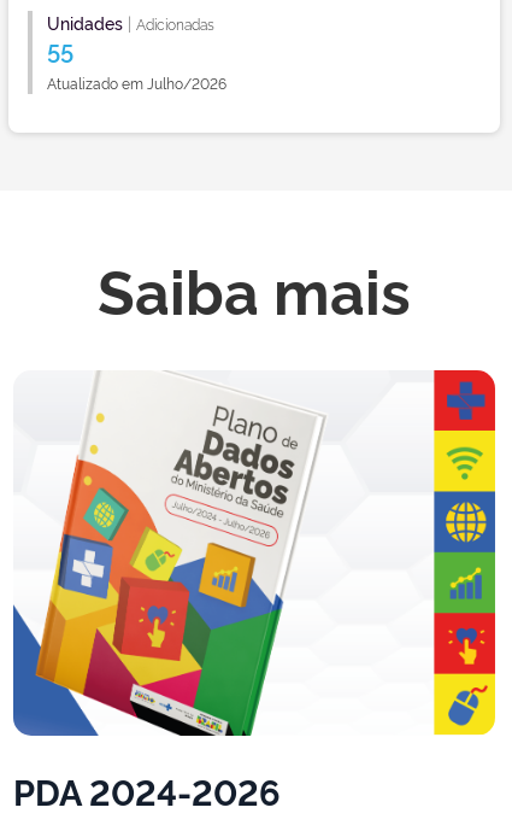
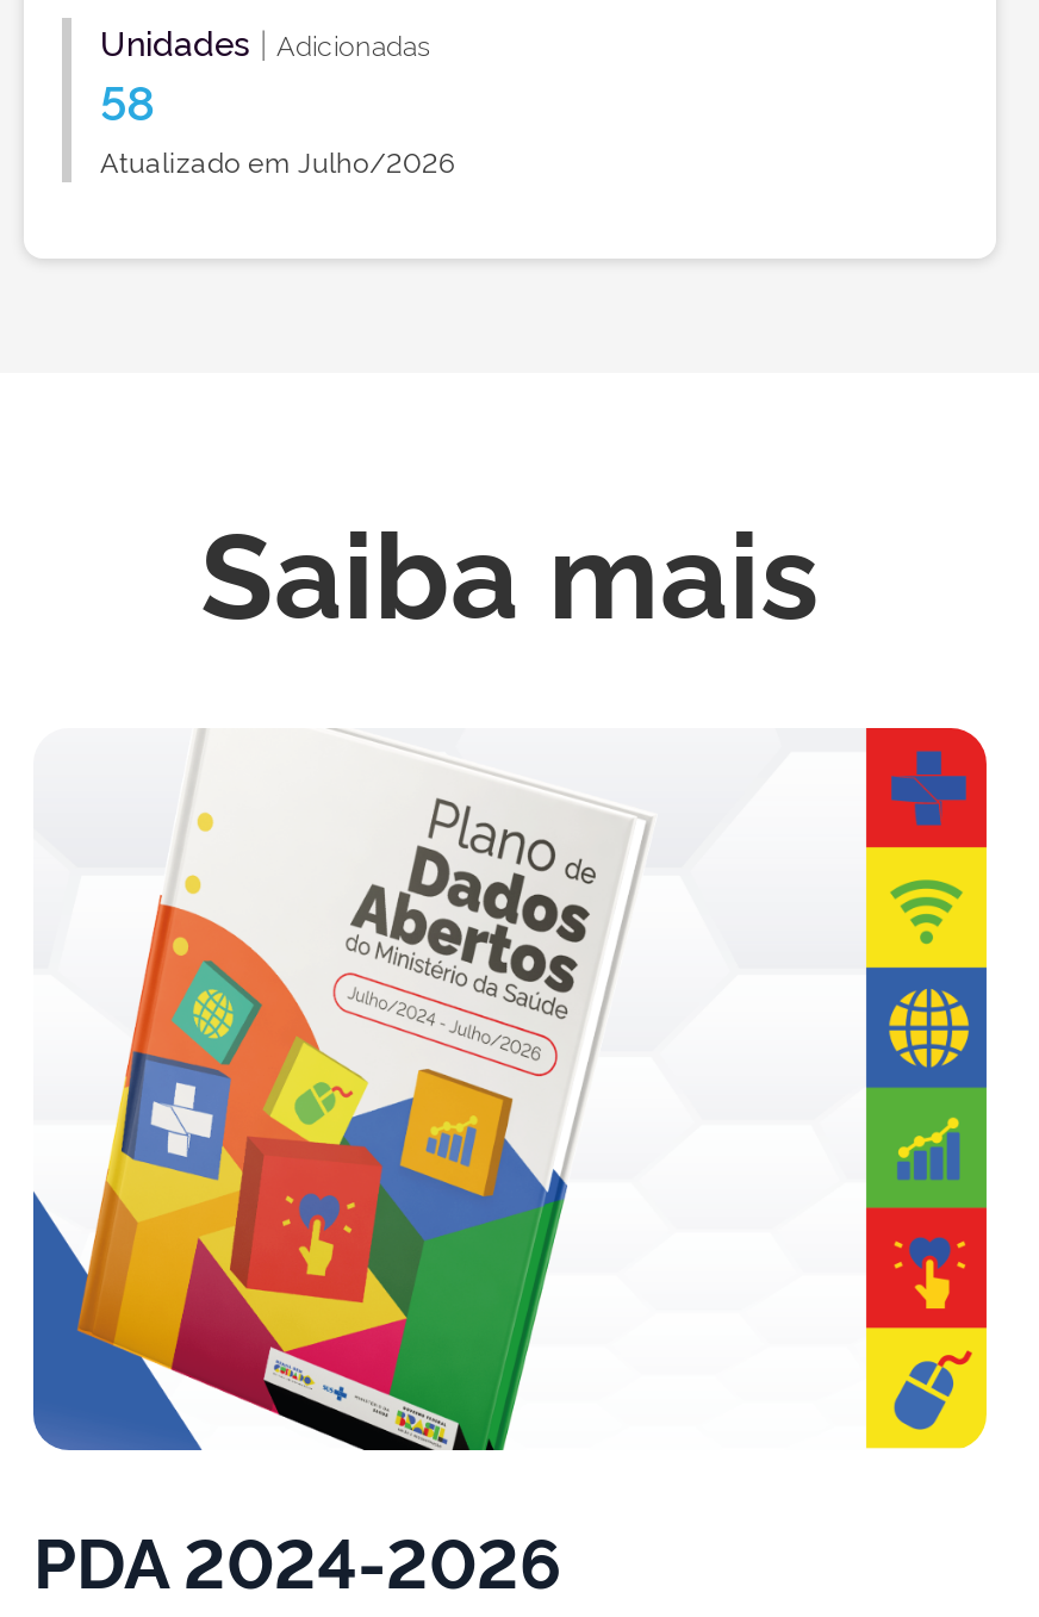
- 55
+ 58
